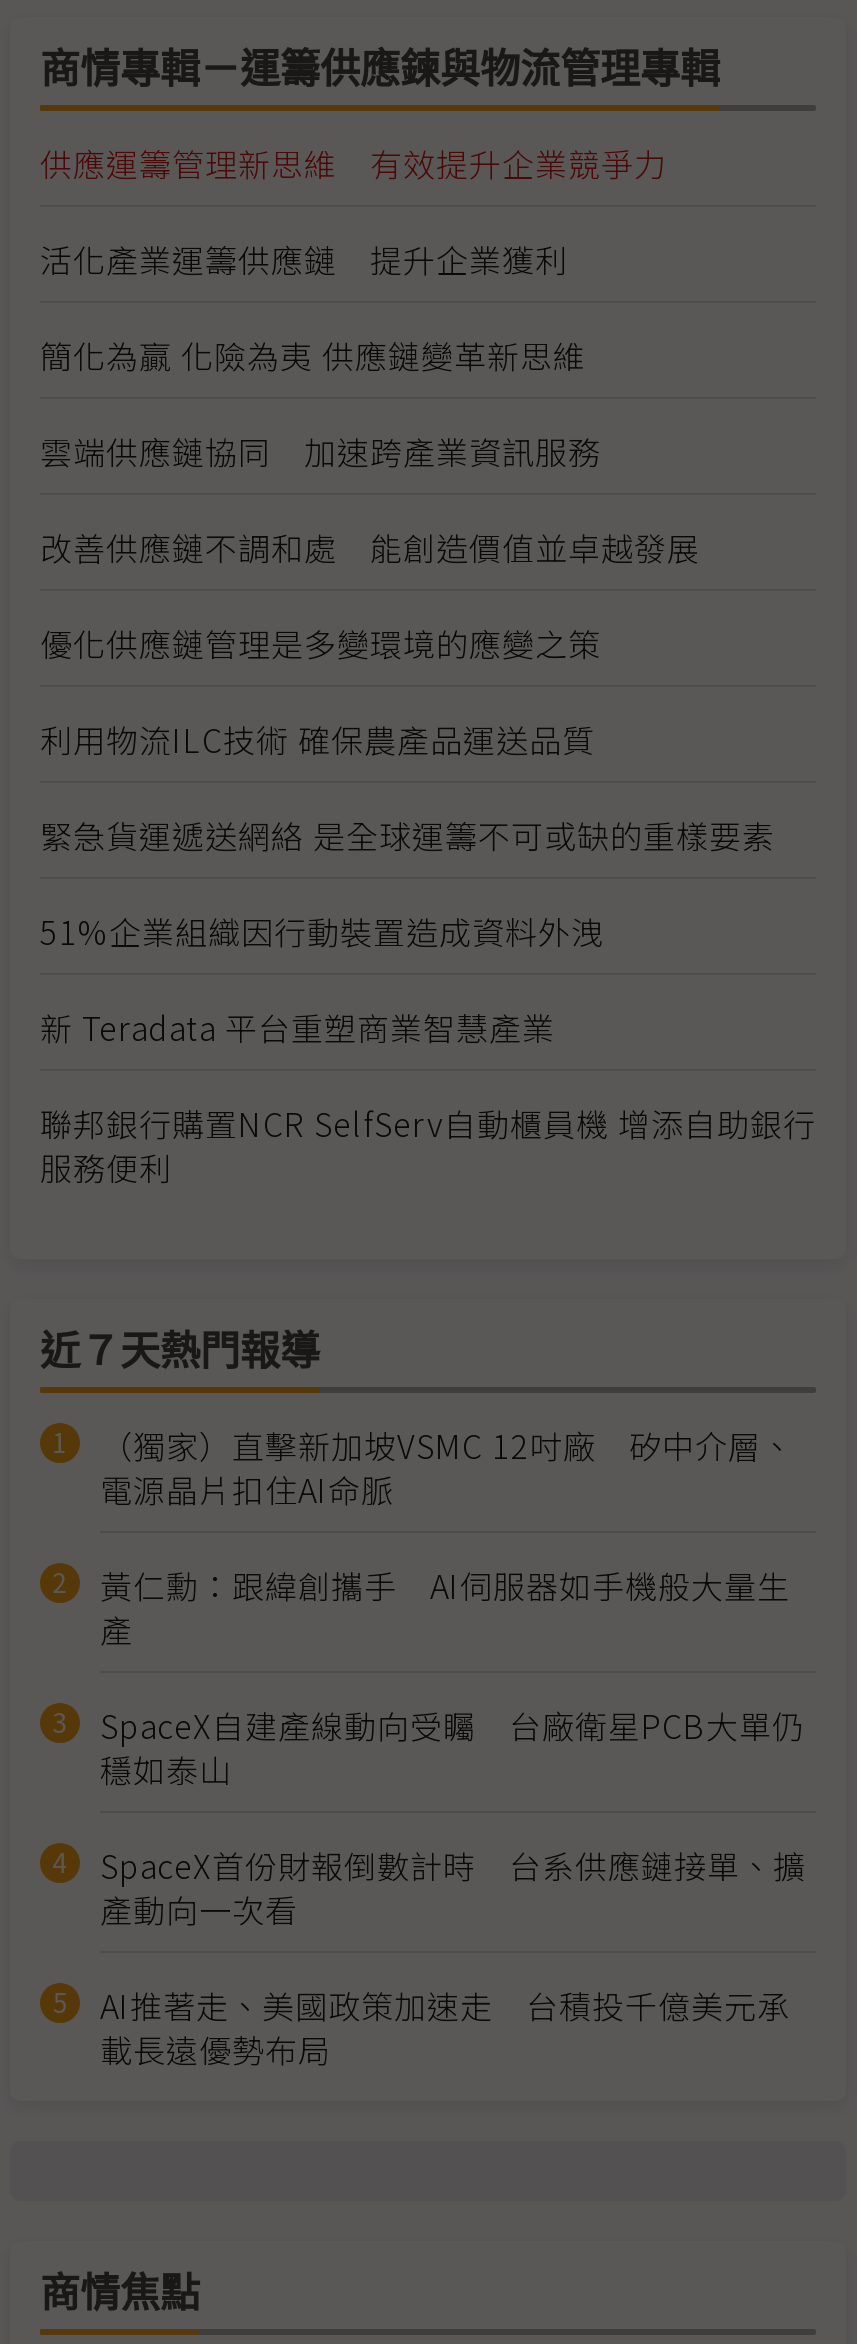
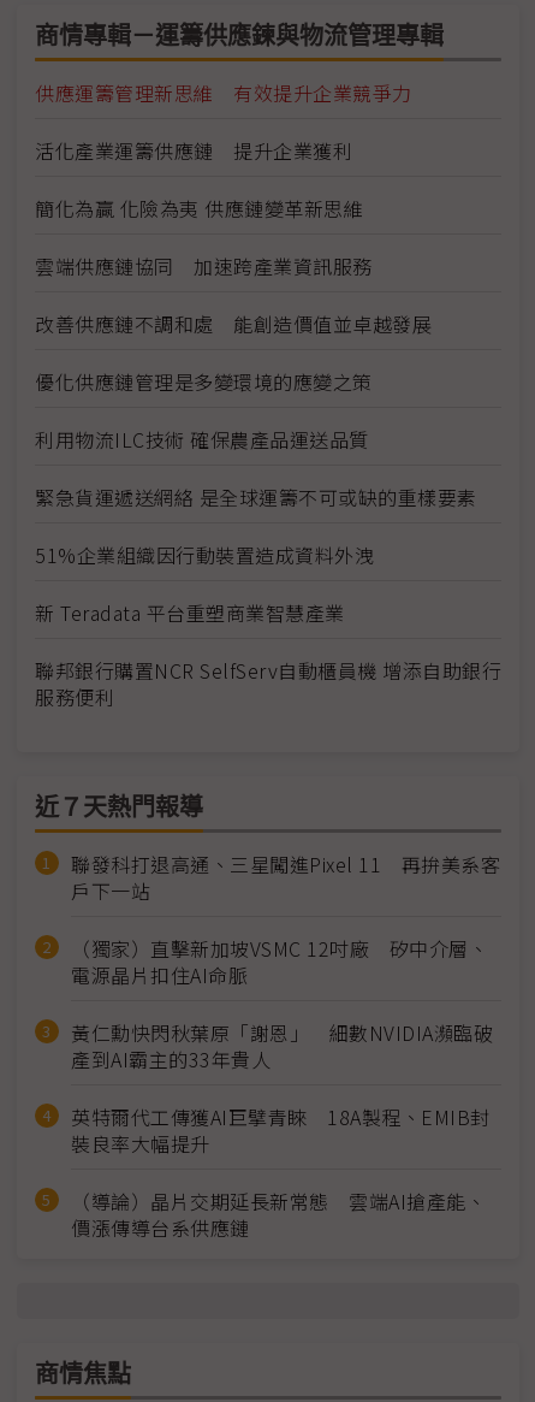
+ 聯發科打退高通、三星闖進Pixel 11 再拚美系客
+ 戶下一站

moved down: （獨家）直擊新加坡VSMC 12吋廠 矽中介層、 | 電源晶片扣住AI命脈

- 黃仁勳：跟緯創攜手 AI伺服器如手機般大量生
- 產
- SpaceX自建產線動向受矚 台廠衛星PCB大單仍
- 穩如泰山
- SpaceX首份財報倒數計時 台系供應鏈接單、擴
- 產動向一次看
- AI推著走、美國政策加速走 台積投千億美元承
- 載長遠優勢布局
+ 黃仁勳快閃秋葉原「謝恩」 細數NVIDIA瀕臨破
+ 產到AI霸主的33年貴人
+ 英特爾代工傳獲AI巨擘青睞 18A製程、EMIB封
+ 裝良率大幅提升
+ （導論）晶片交期延長新常態 雲端AI搶產能、
+ 價漲傳導台系供應鏈
